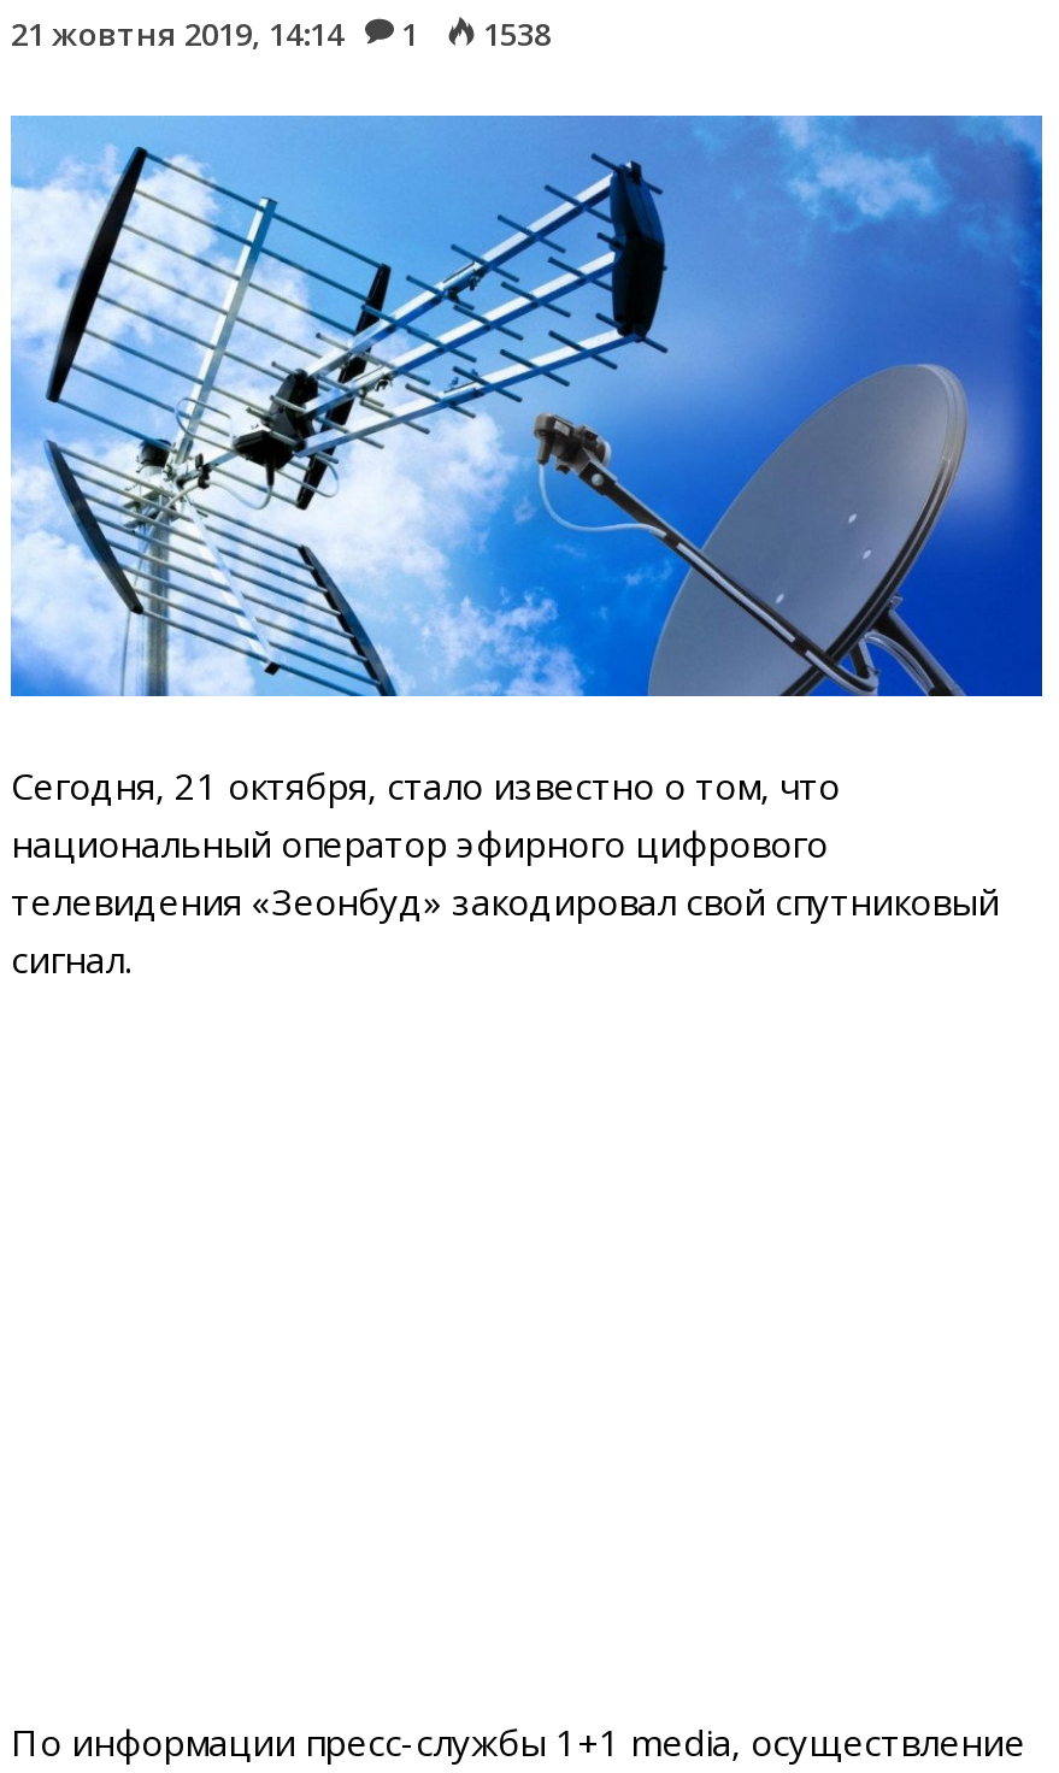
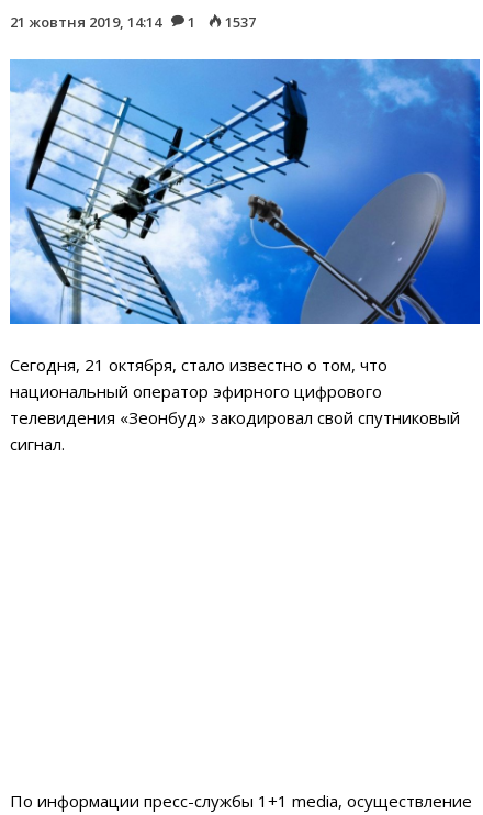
- 21 жовтня 2019, 14:14 1 1538
+ 21 жовтня 2019, 14:14 1 1537
